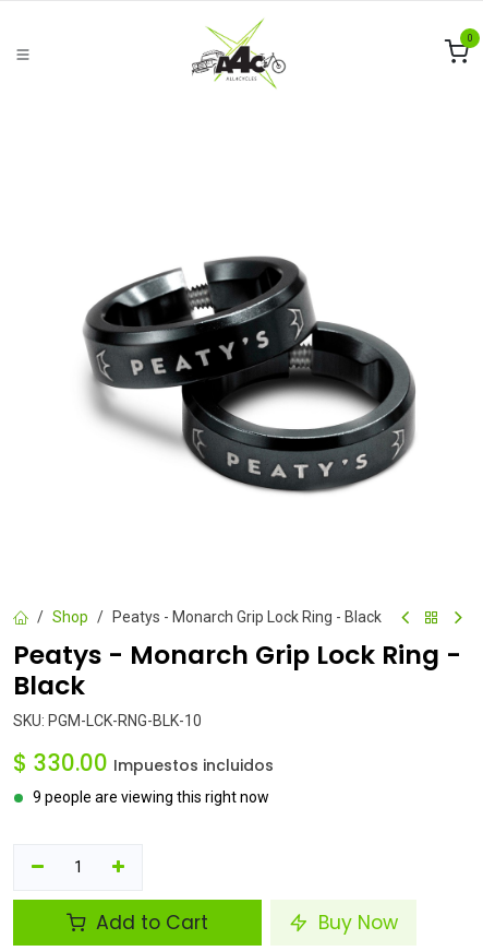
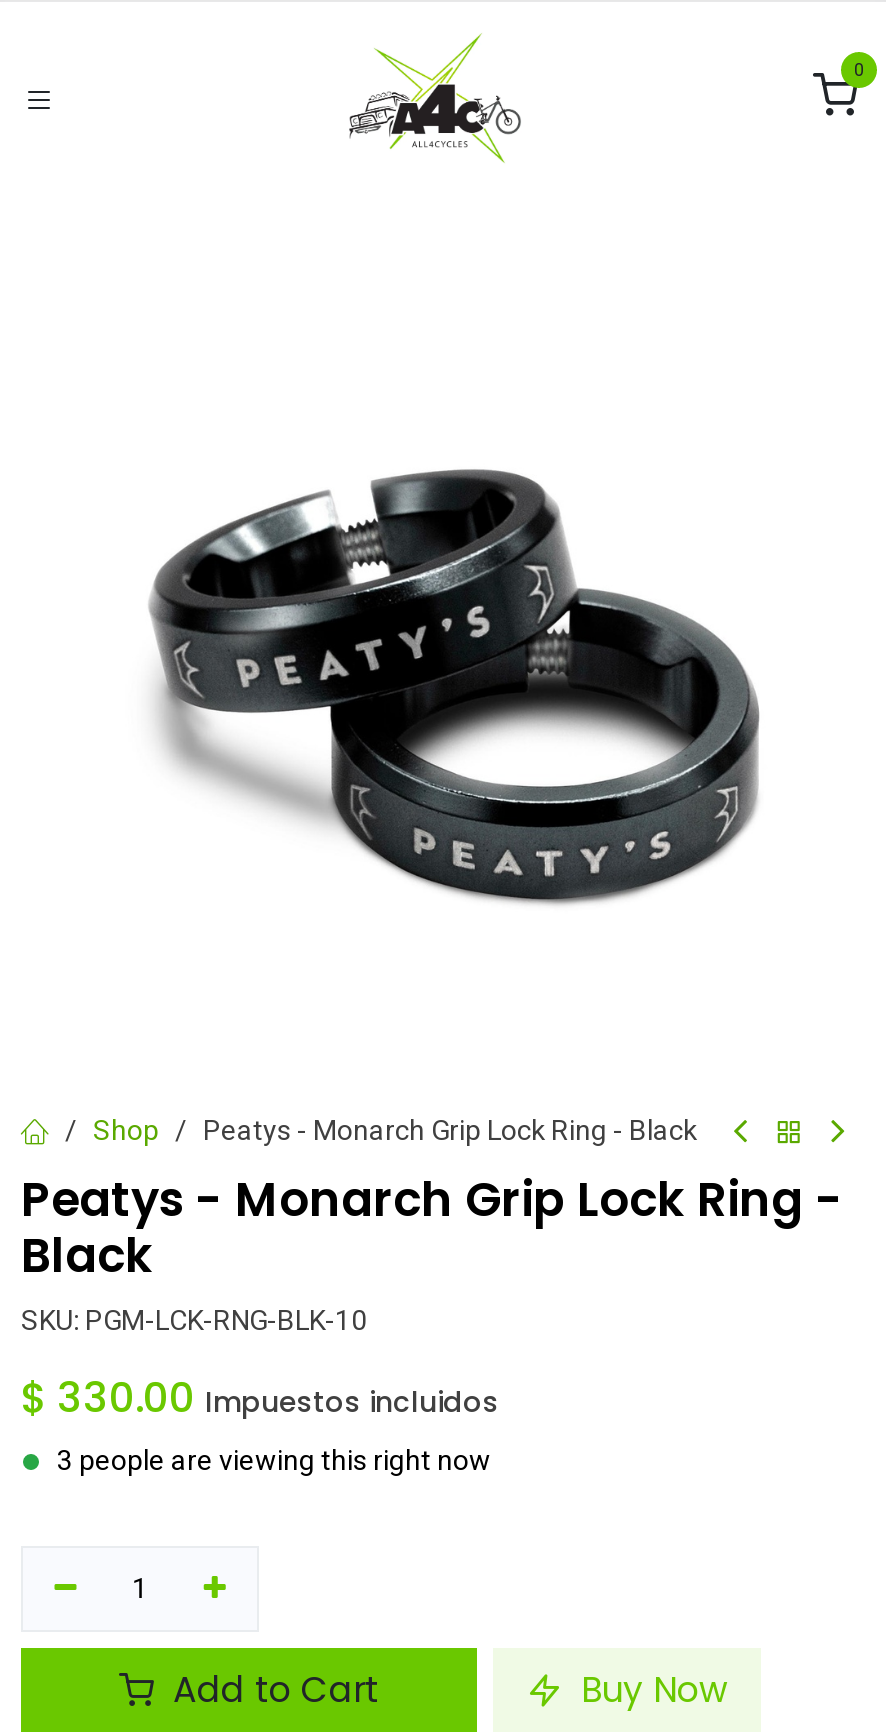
- 9 people are viewing this right now
+ 3 people are viewing this right now
